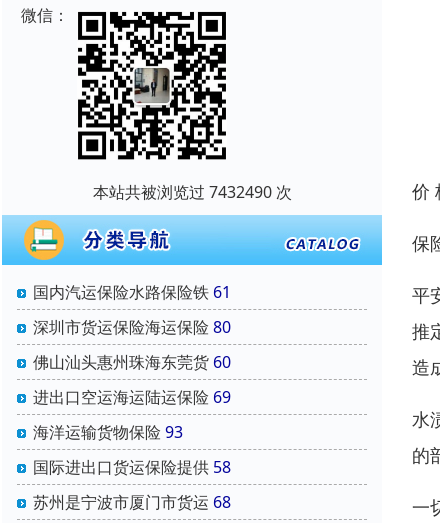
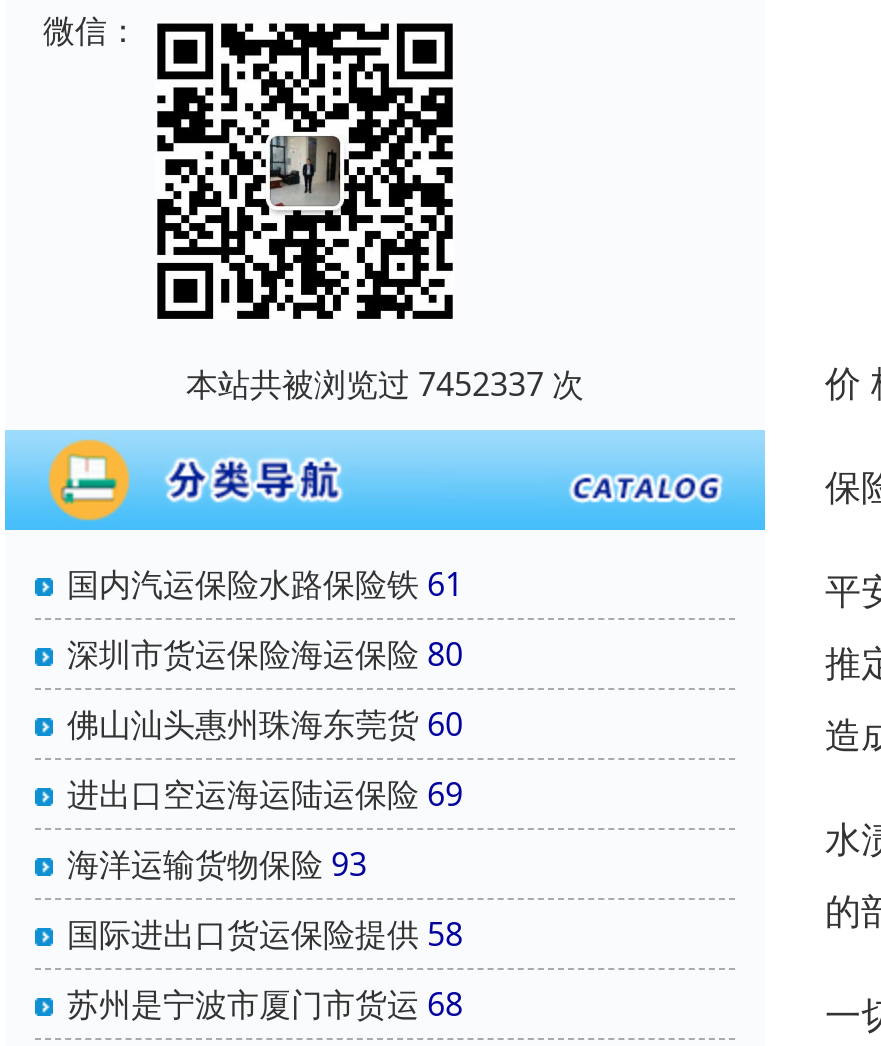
- 本站共被浏览过 7432490 次
+ 本站共被浏览过 7452337 次
